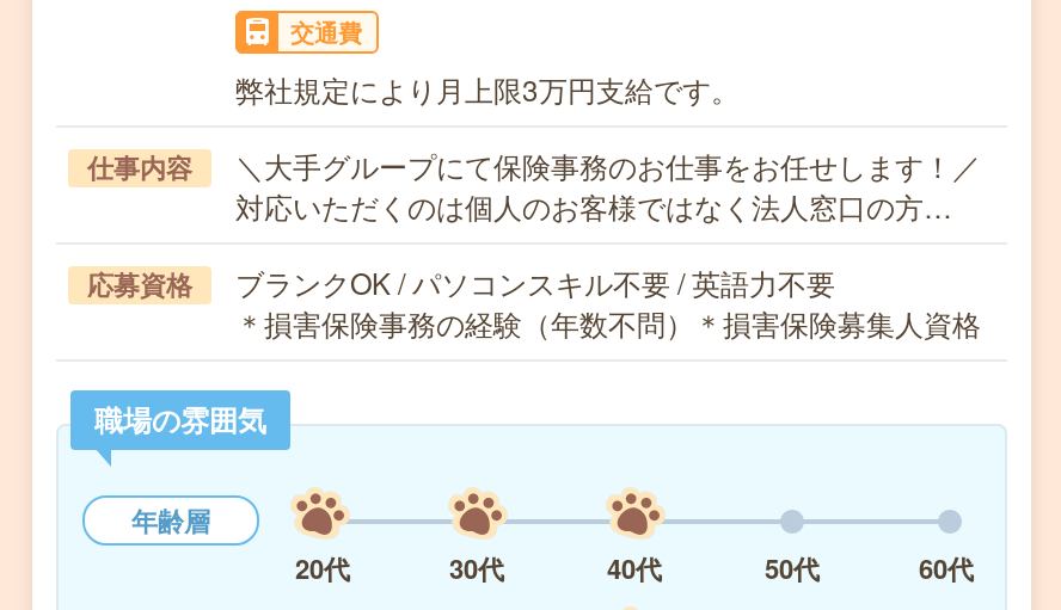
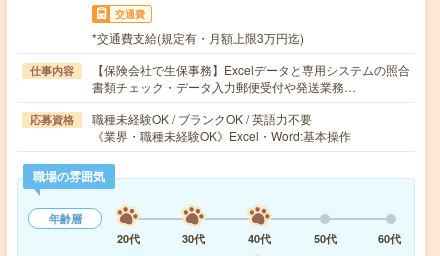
- 弊社規定により月上限3万円支給です。
+ *交通費支給(規定有・月額上限3万円迄)

- ＼大手グループにて保険事務のお仕事をお任せします！／
- 対応いただくのは個人のお客様ではなく法人窓口の方…
+ 【保険会社で生保事務】Excelデータと専用システムの照合
+ 書類チェック・データ入力郵便受付や発送業務…

- ブランクOK / パソコンスキル不要 / 英語力不要
- ＊損害保険事務の経験（年数不問）＊損害保険募集人資格
+ 職種未経験OK / ブランクOK / 英語力不要
+ 《業界・職種未経験OK》Excel・Word:基本操作
